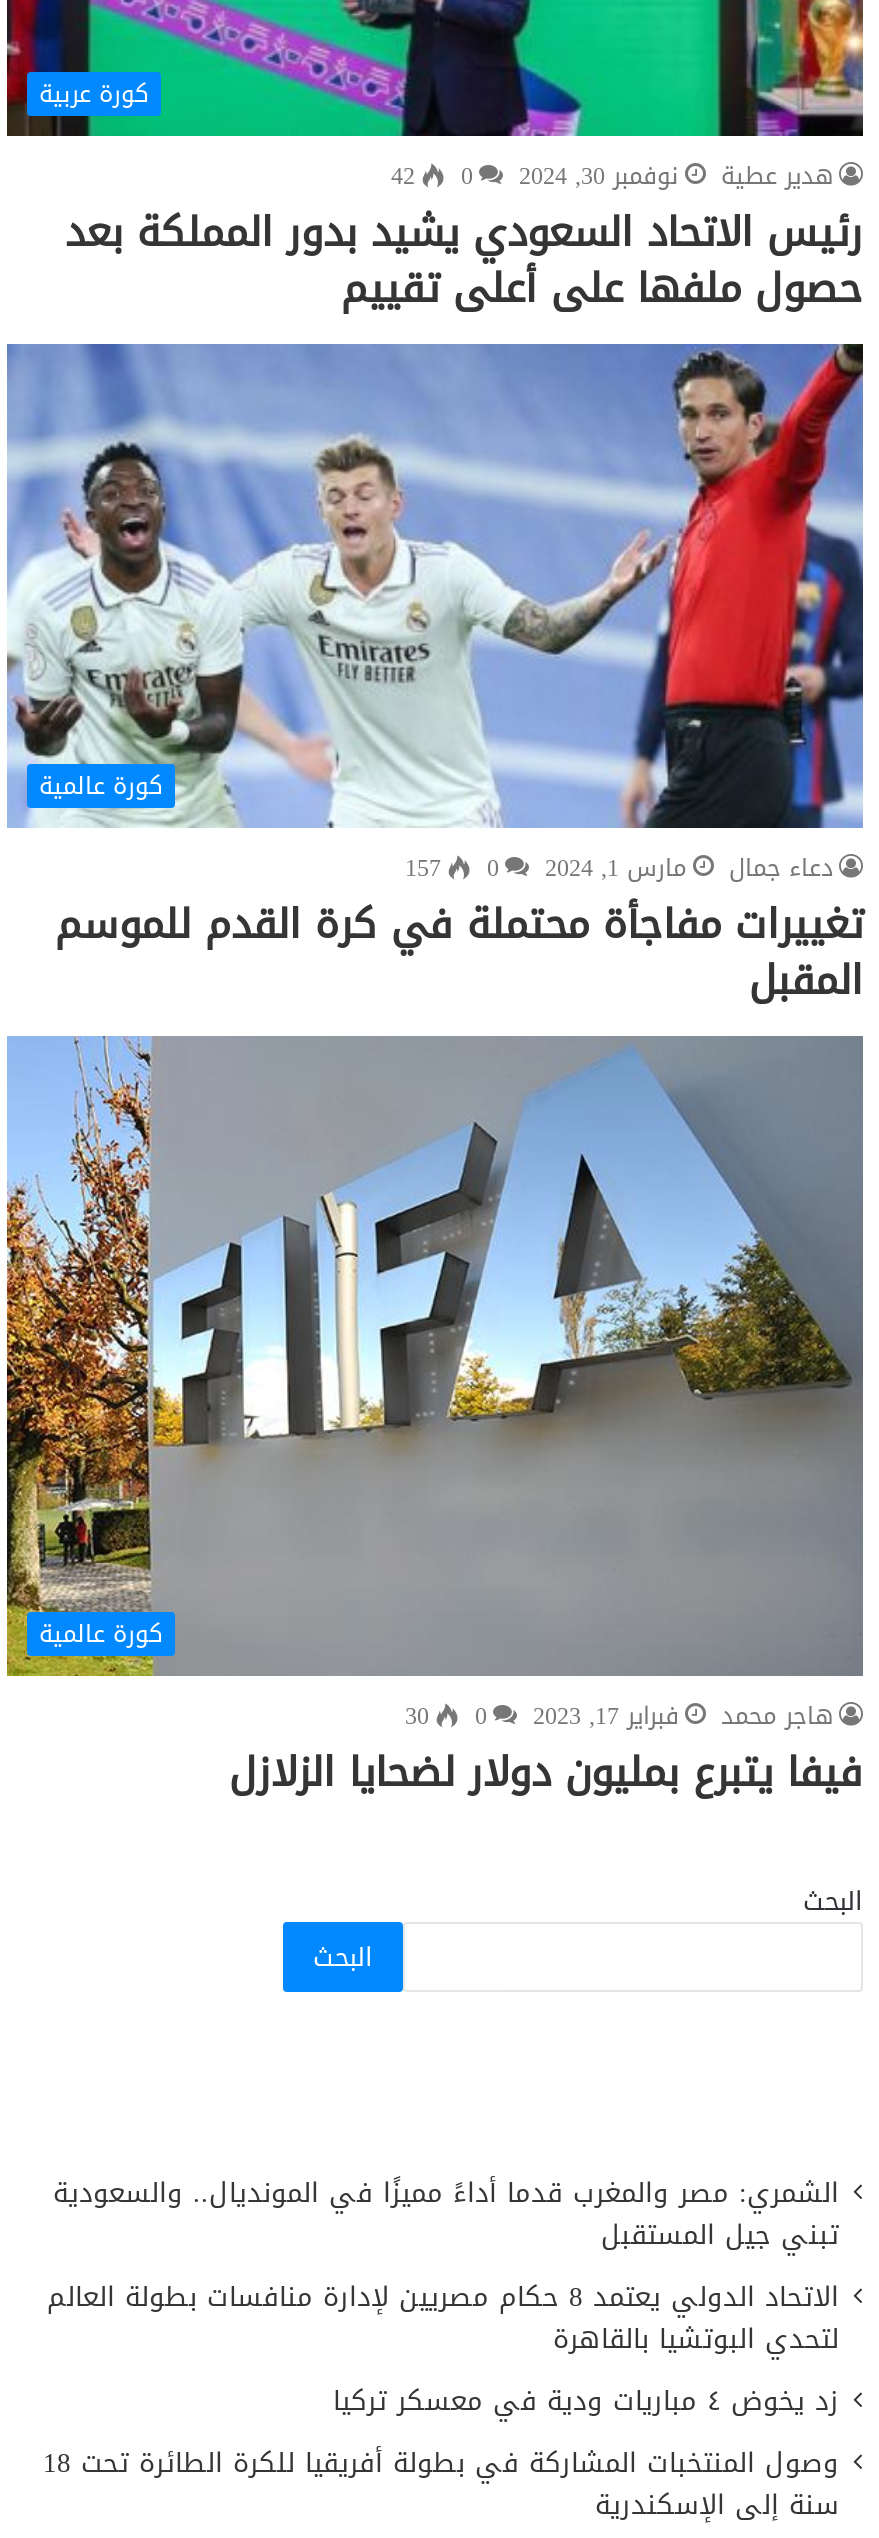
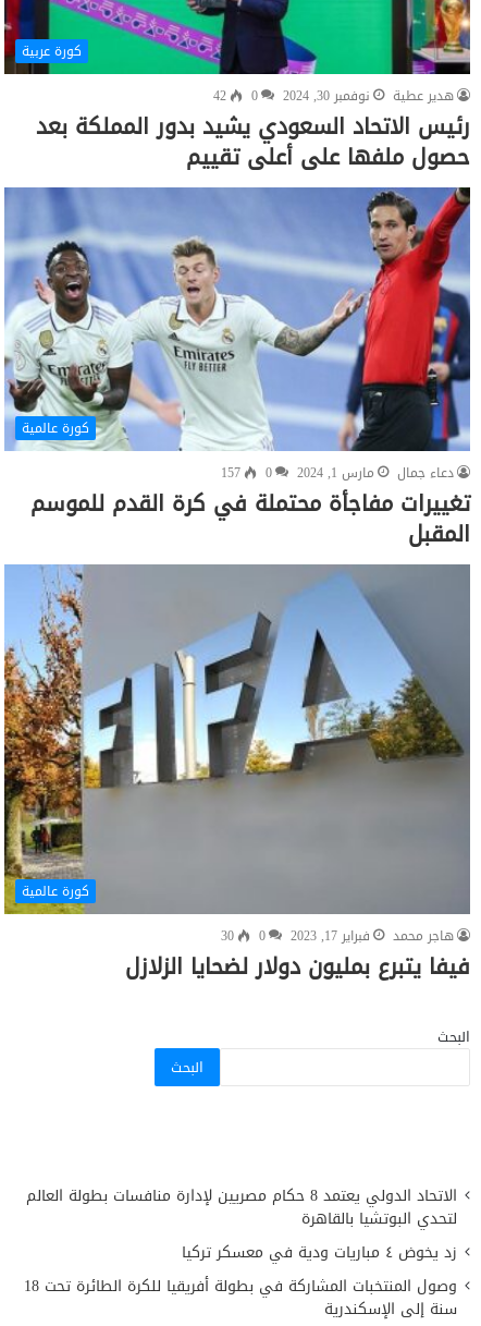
- الشمري: مصر والمغرب قدما أداءً مميزًا في المونديال.. والسعودية
- تبني جيل المستقبل
